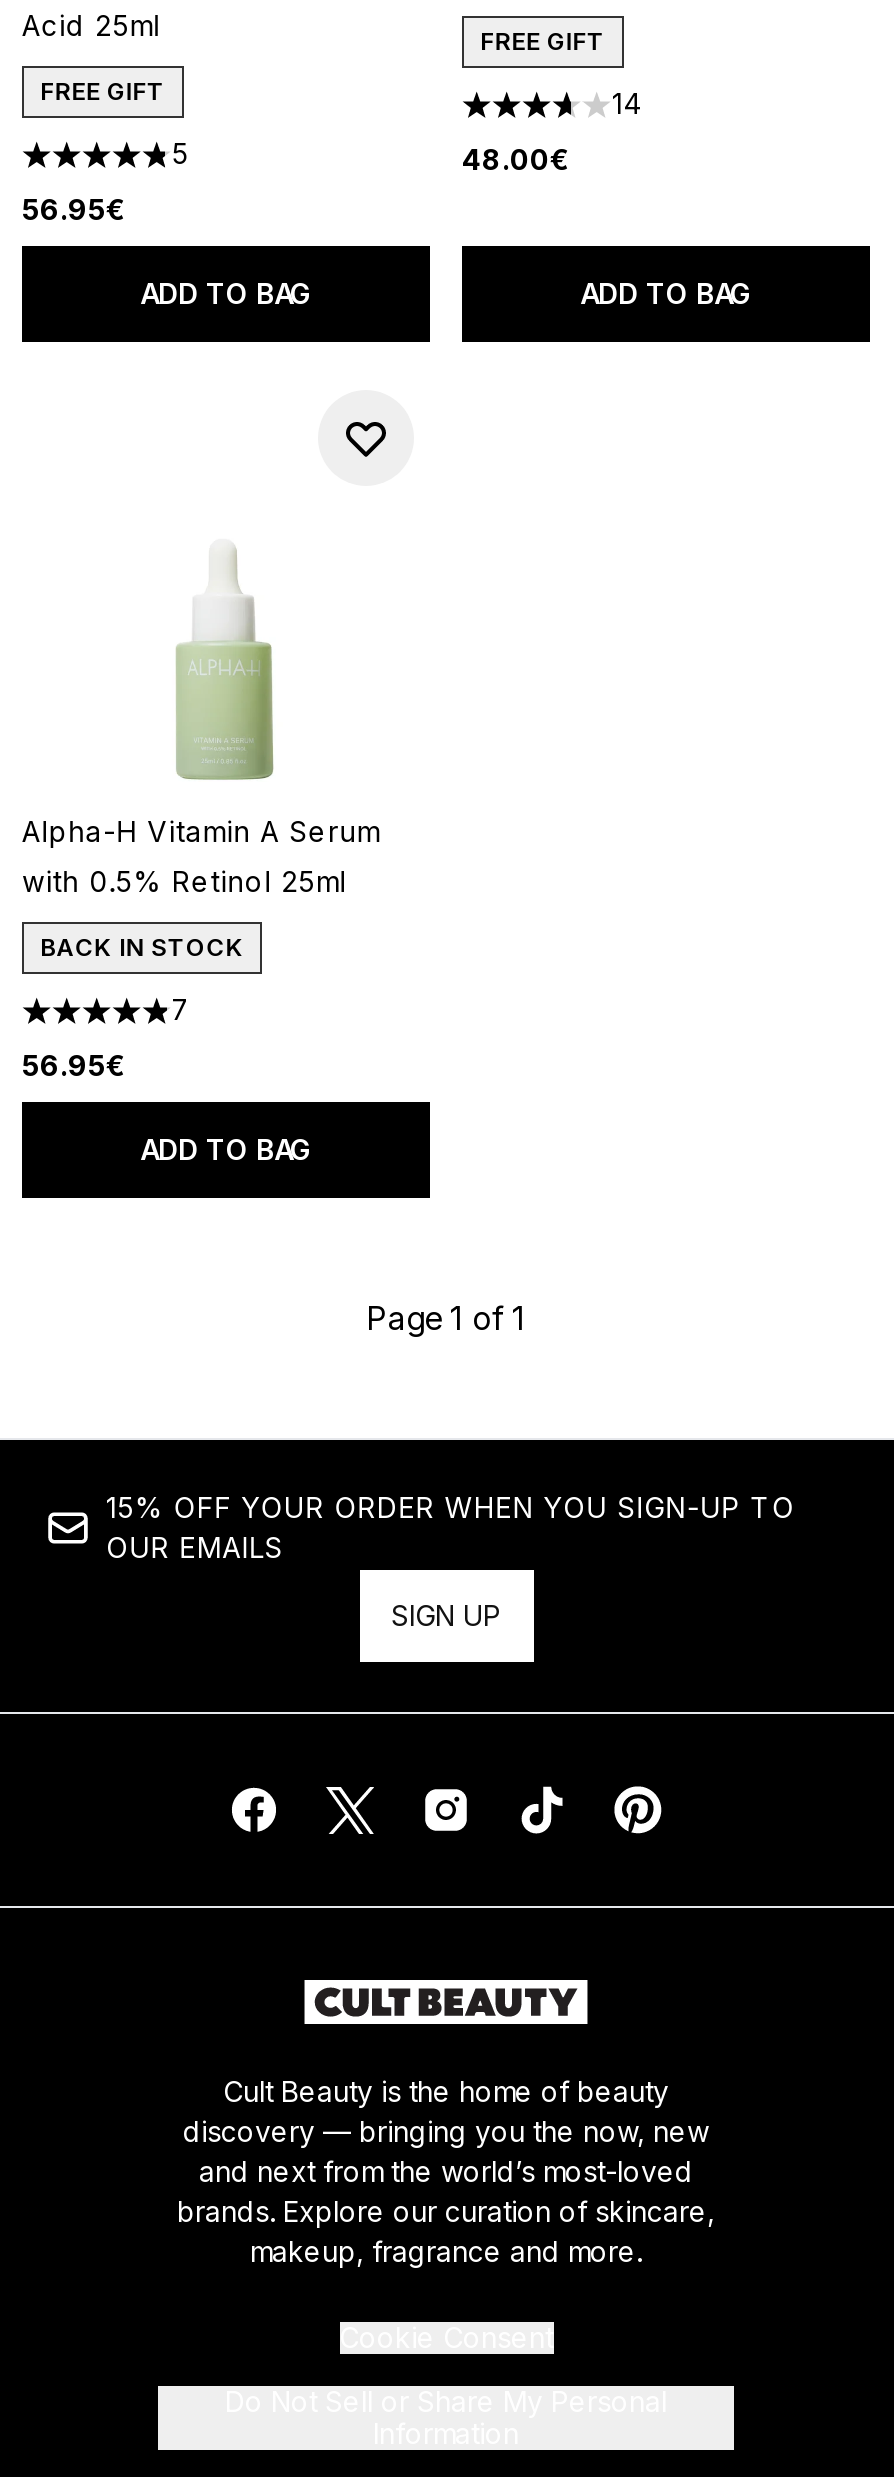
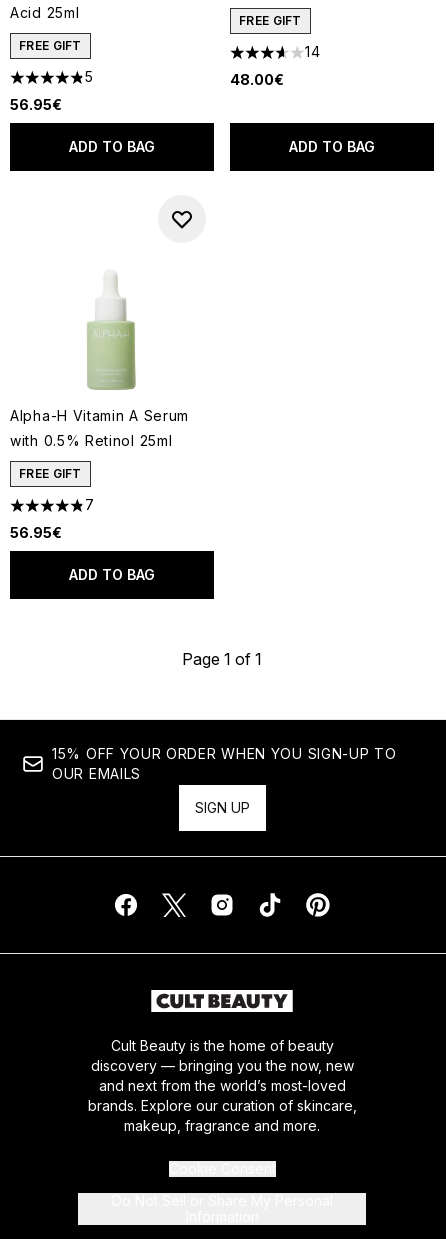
- BACK IN STOCK
+ FREE GIFT
